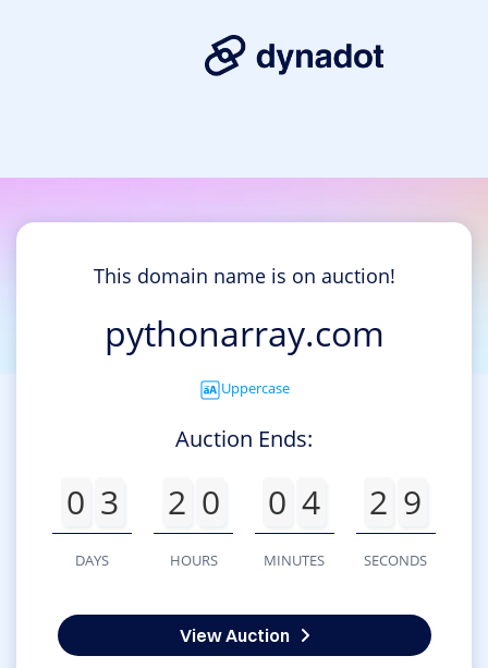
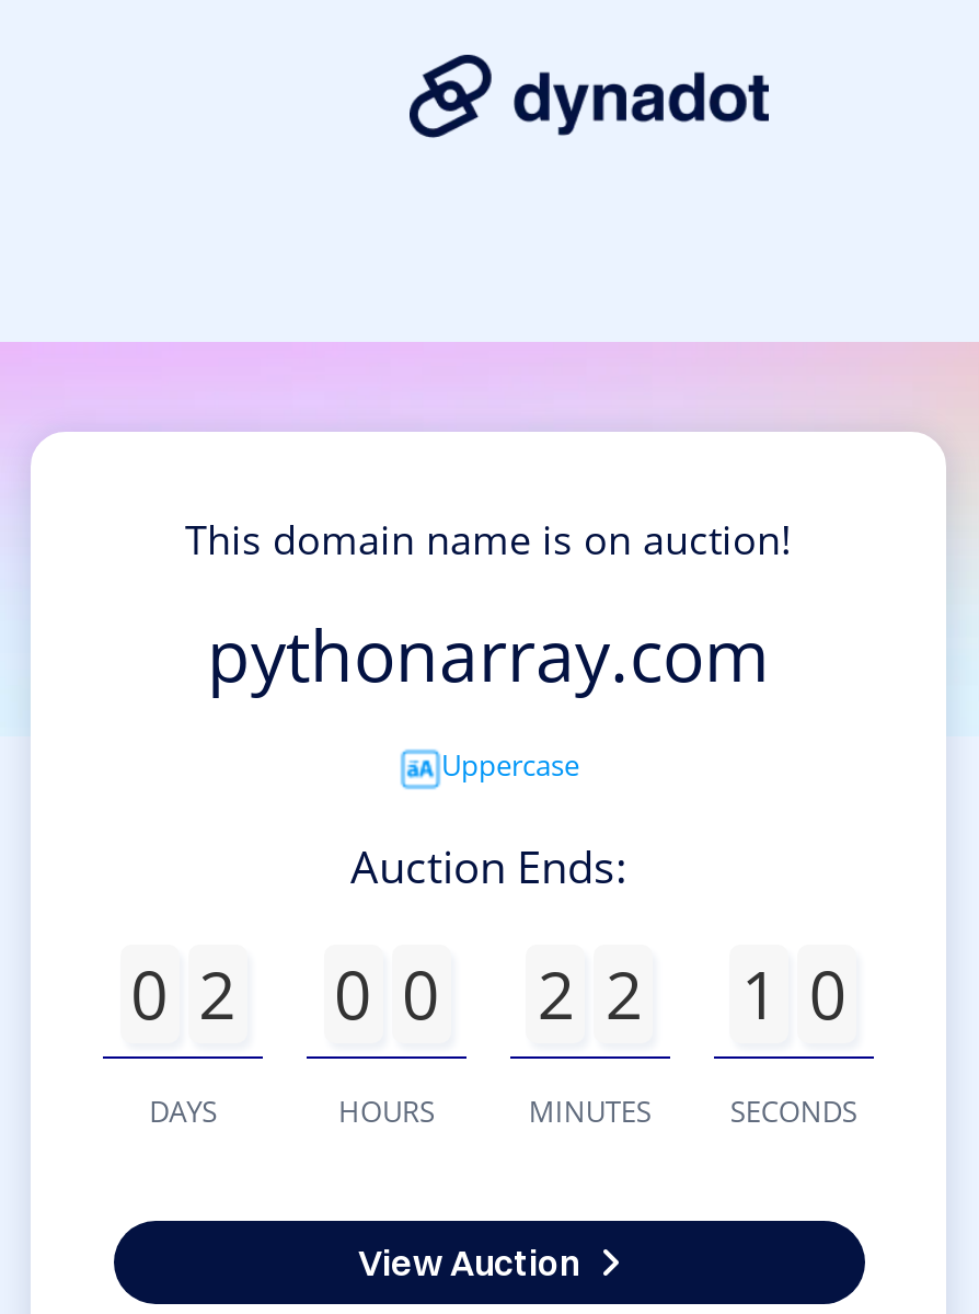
- 0 3
+ 0 2

- 2 0
+ 0 0

- 0 4
+ 2 2

- 2 9
+ 1 0
